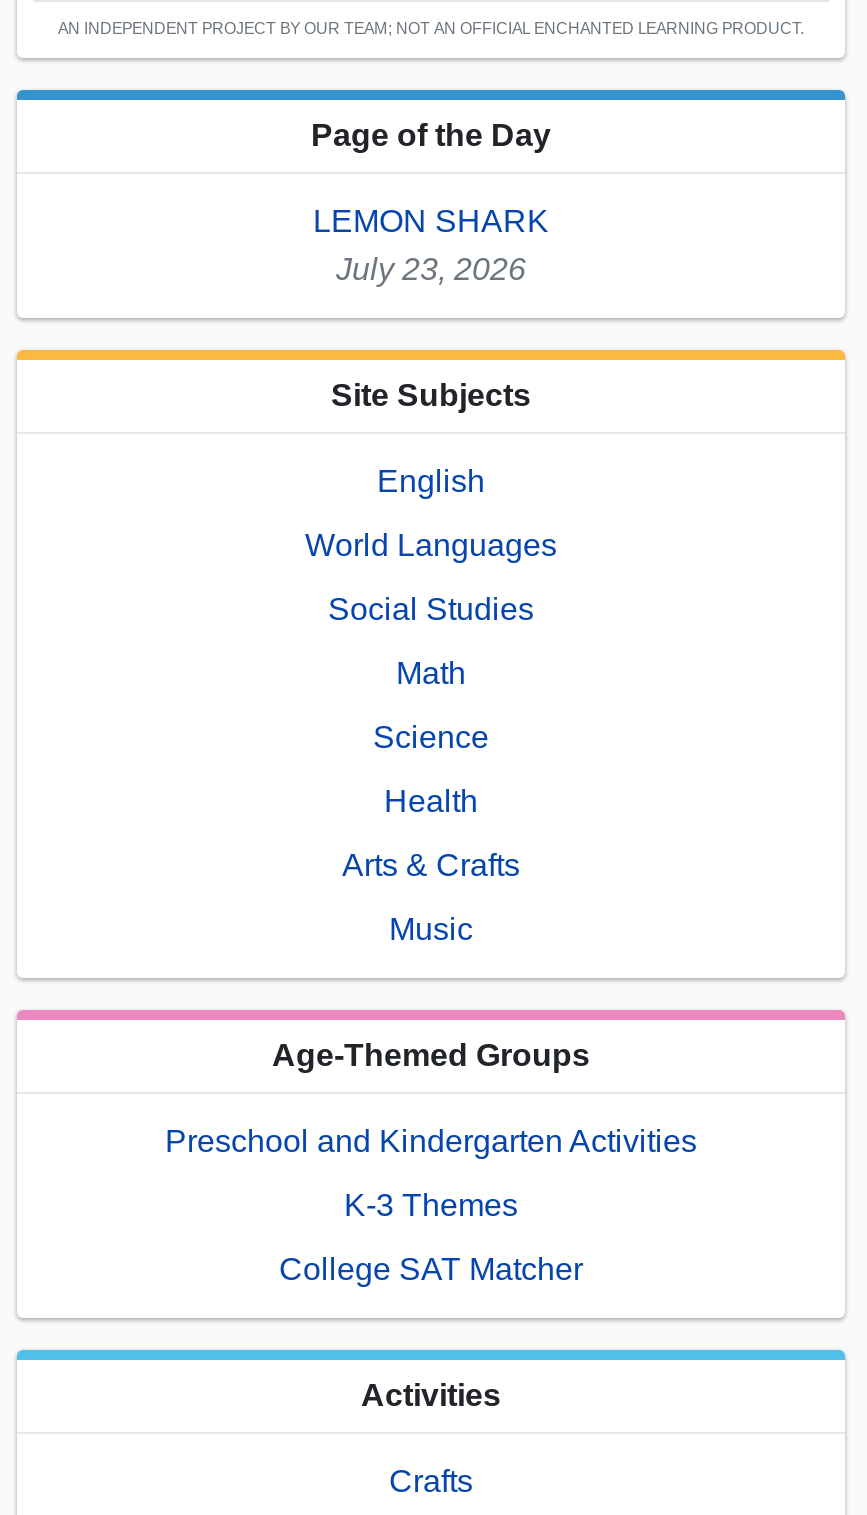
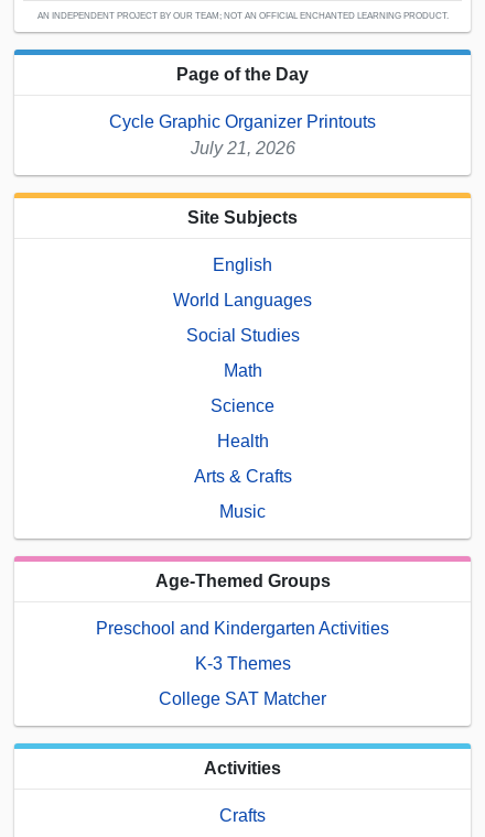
- LEMON SHARK
- July 23, 2026
+ Cycle Graphic Organizer Printouts
+ July 21, 2026
